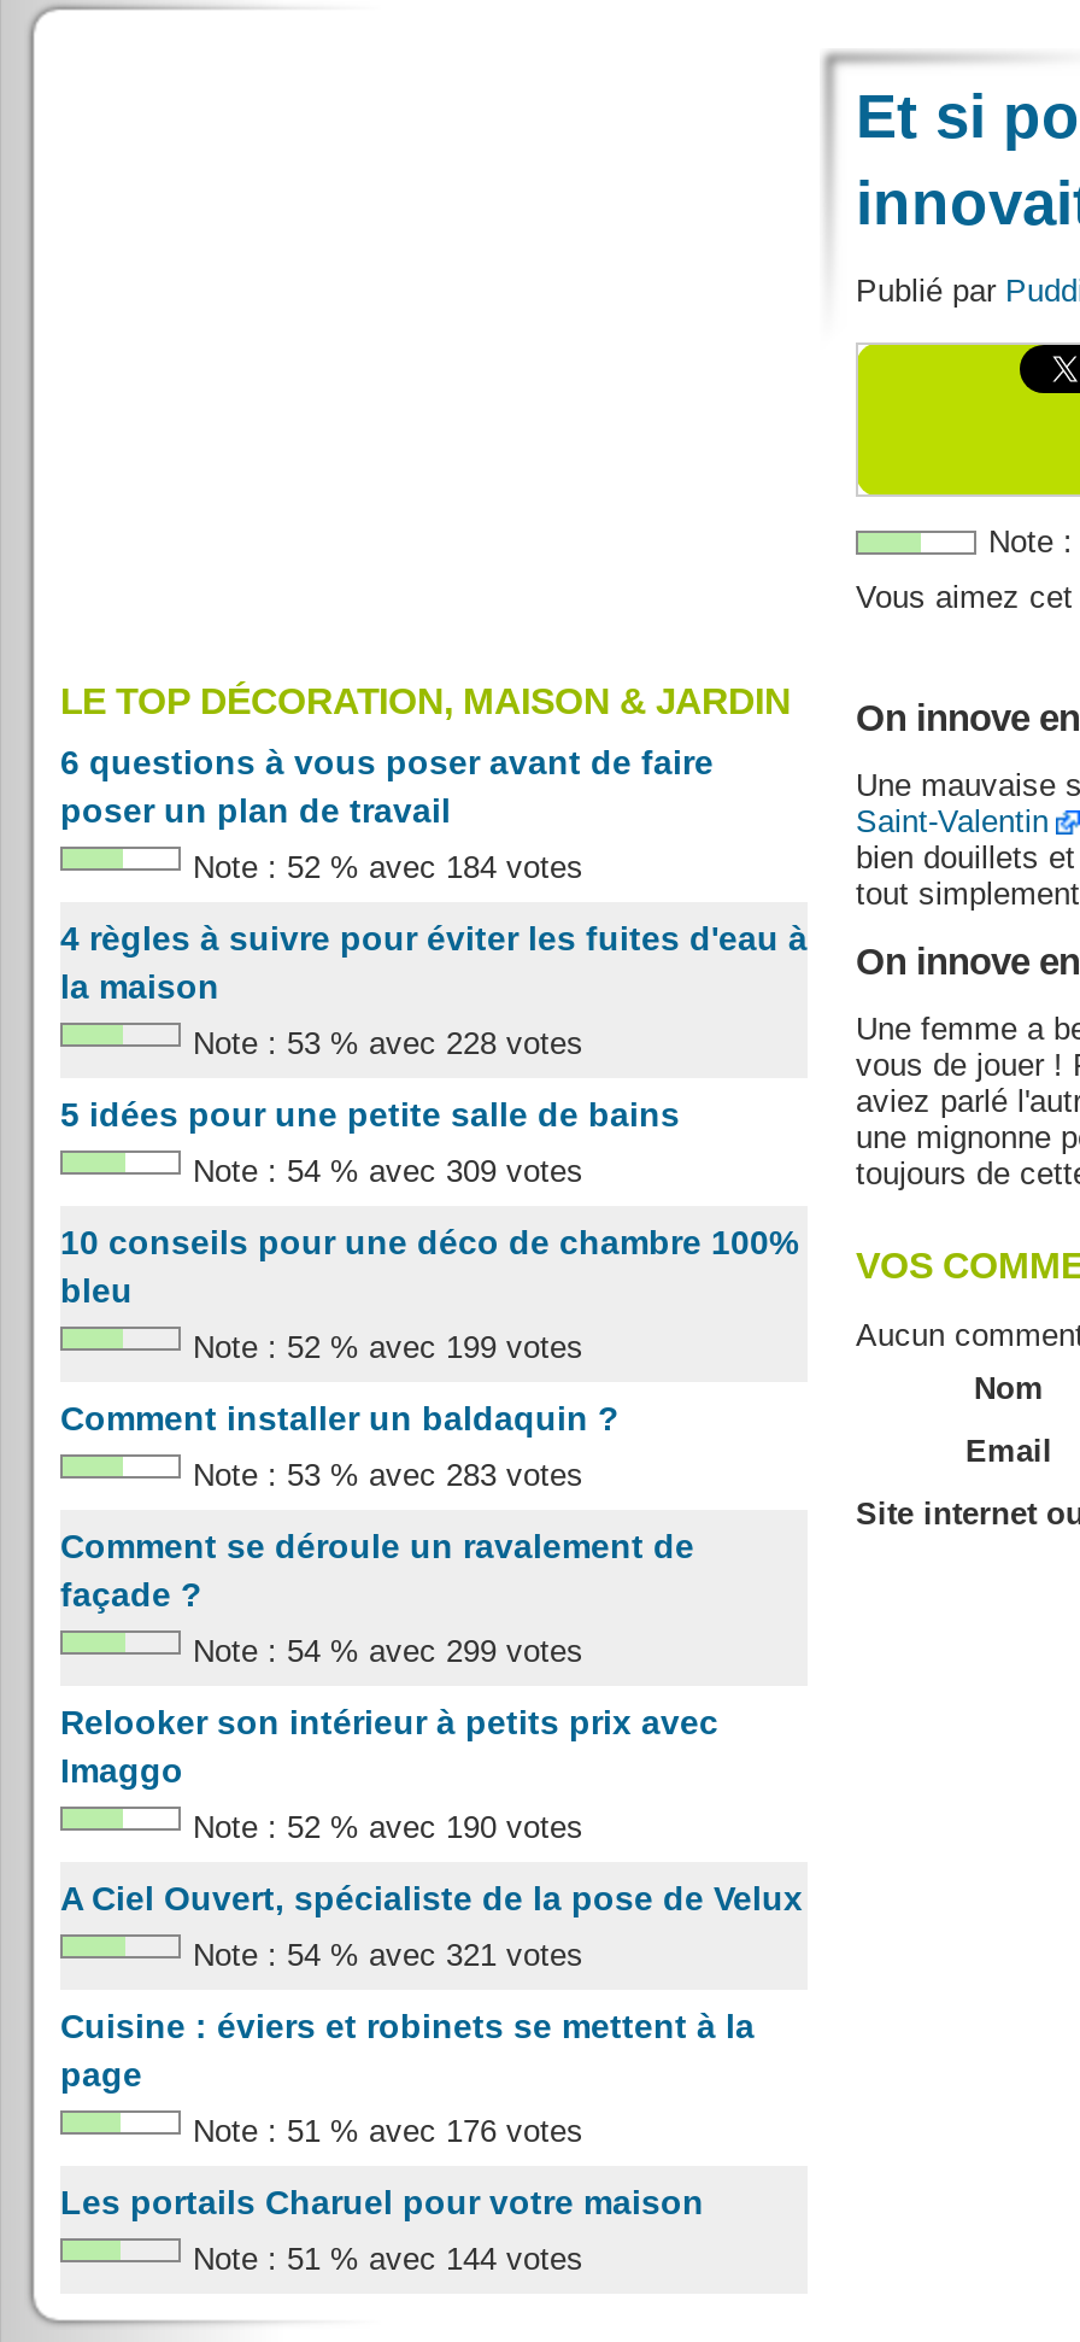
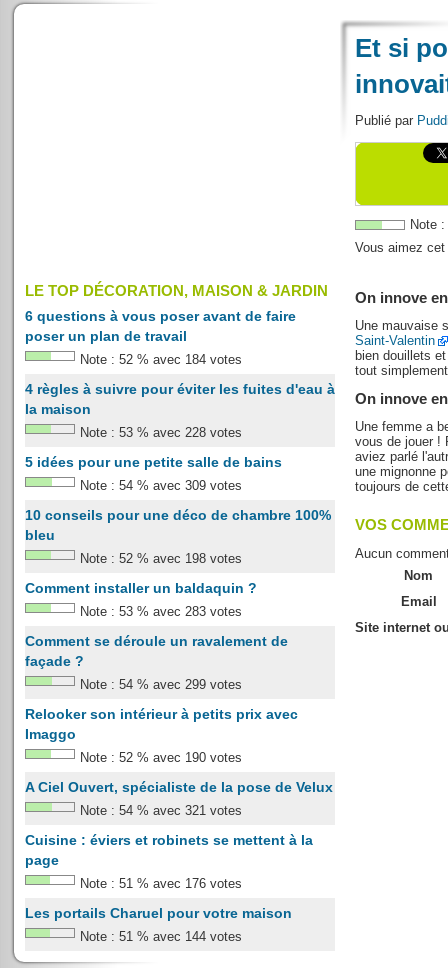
- Note : 52% avec 199 votes
+ Note : 52% avec 198 votes
